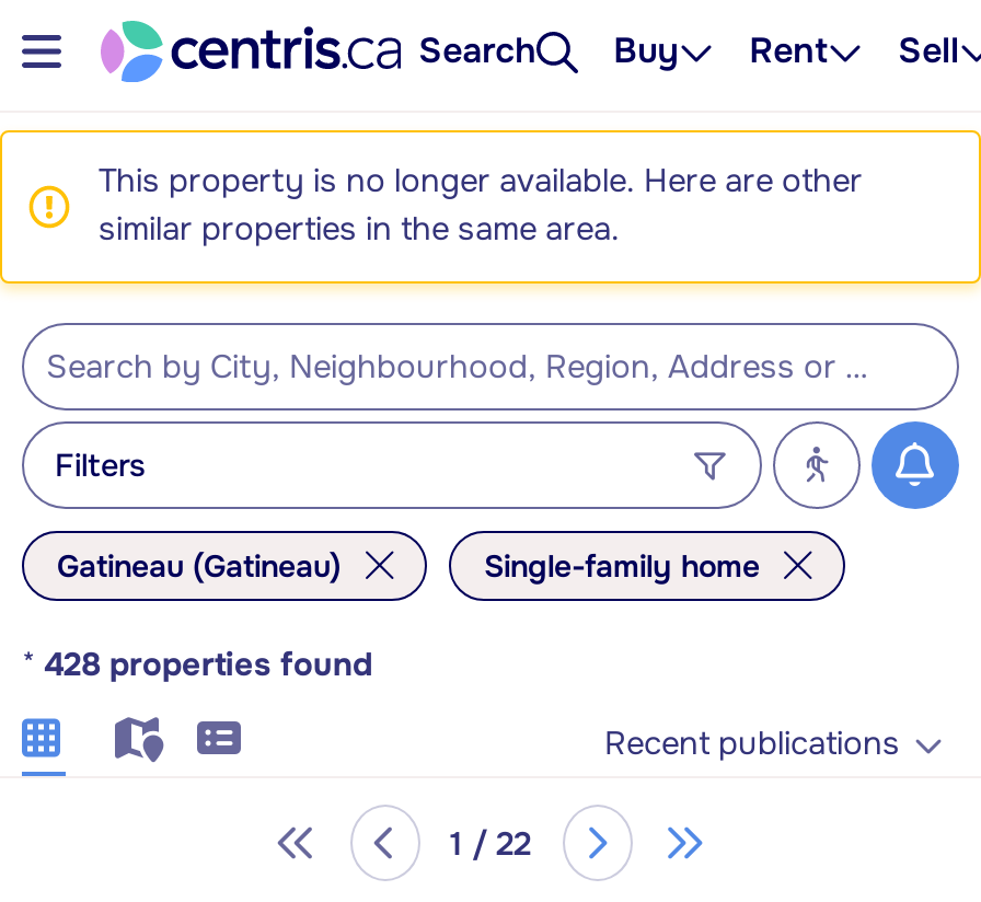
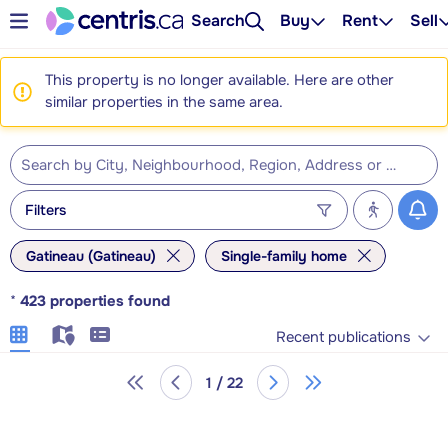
- * 428 properties found
+ * 423 properties found
